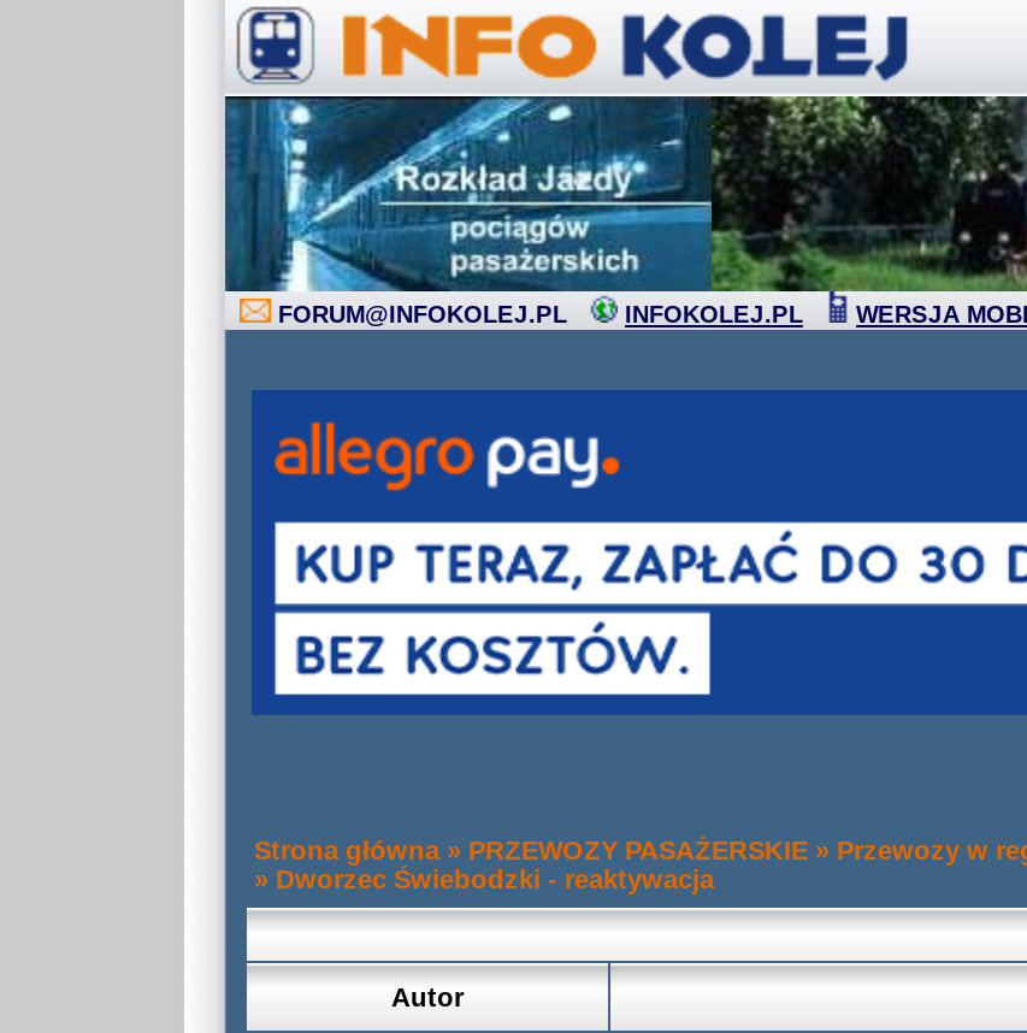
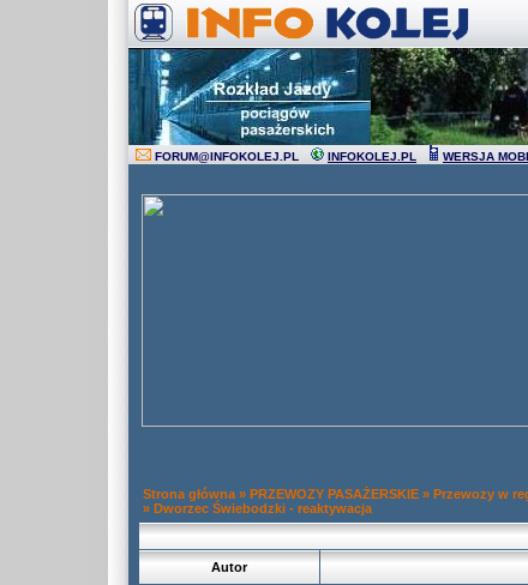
- [image]
